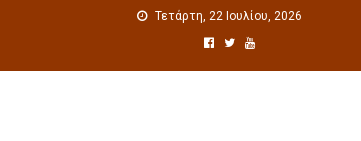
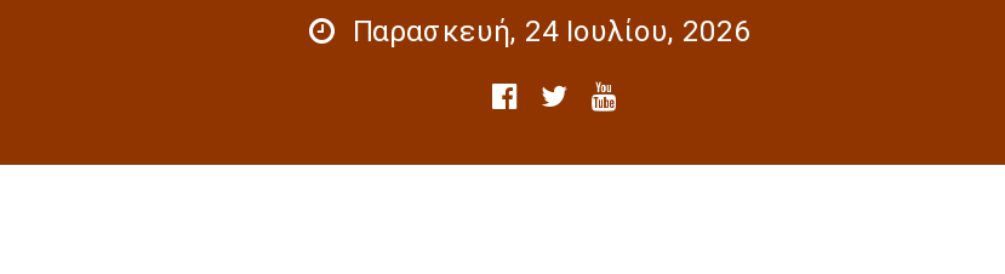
- Τετάρτη, 22 Ιουλίου, 2026
+ Παρασκευή, 24 Ιουλίου, 2026
